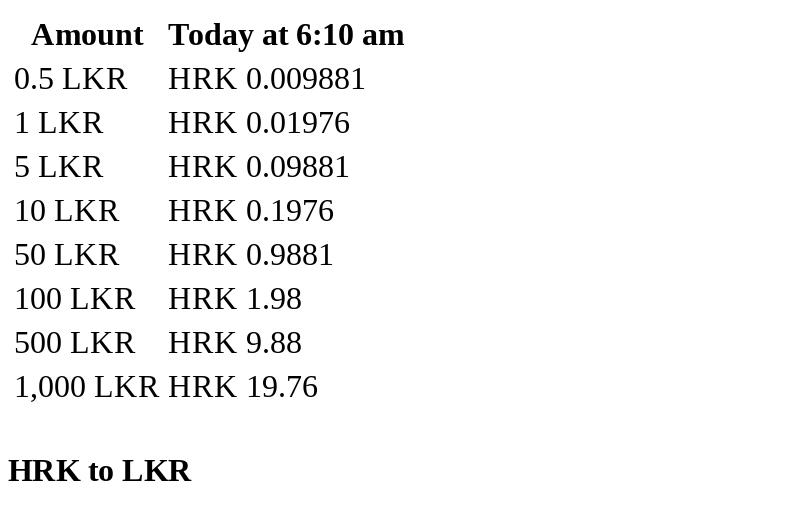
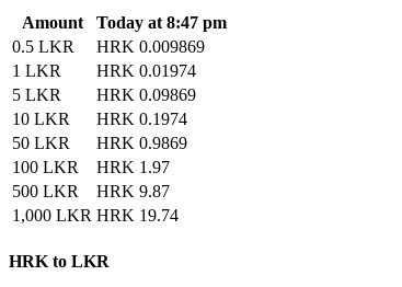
- Amount Today at 6:10 am
+ Amount Today at 8:47 pm

- 0.5 LKR HRK 0.009881
+ 0.5 LKR HRK 0.009869

- 1 LKR HRK 0.01976
+ 1 LKR HRK 0.01974

- 5 LKR HRK 0.09881
+ 5 LKR HRK 0.09869

- 10 LKR HRK 0.1976
+ 10 LKR HRK 0.1974

- 50 LKR HRK 0.9881
+ 50 LKR HRK 0.9869

- 100 LKR HRK 1.98
+ 100 LKR HRK 1.97

- 500 LKR HRK 9.88
+ 500 LKR HRK 9.87

- 1,000 LKR HRK 19.76
+ 1,000 LKR HRK 19.74
